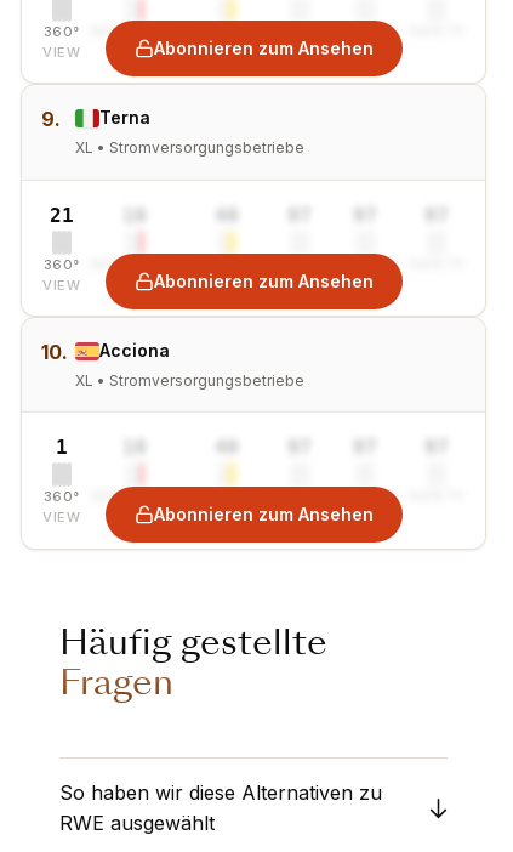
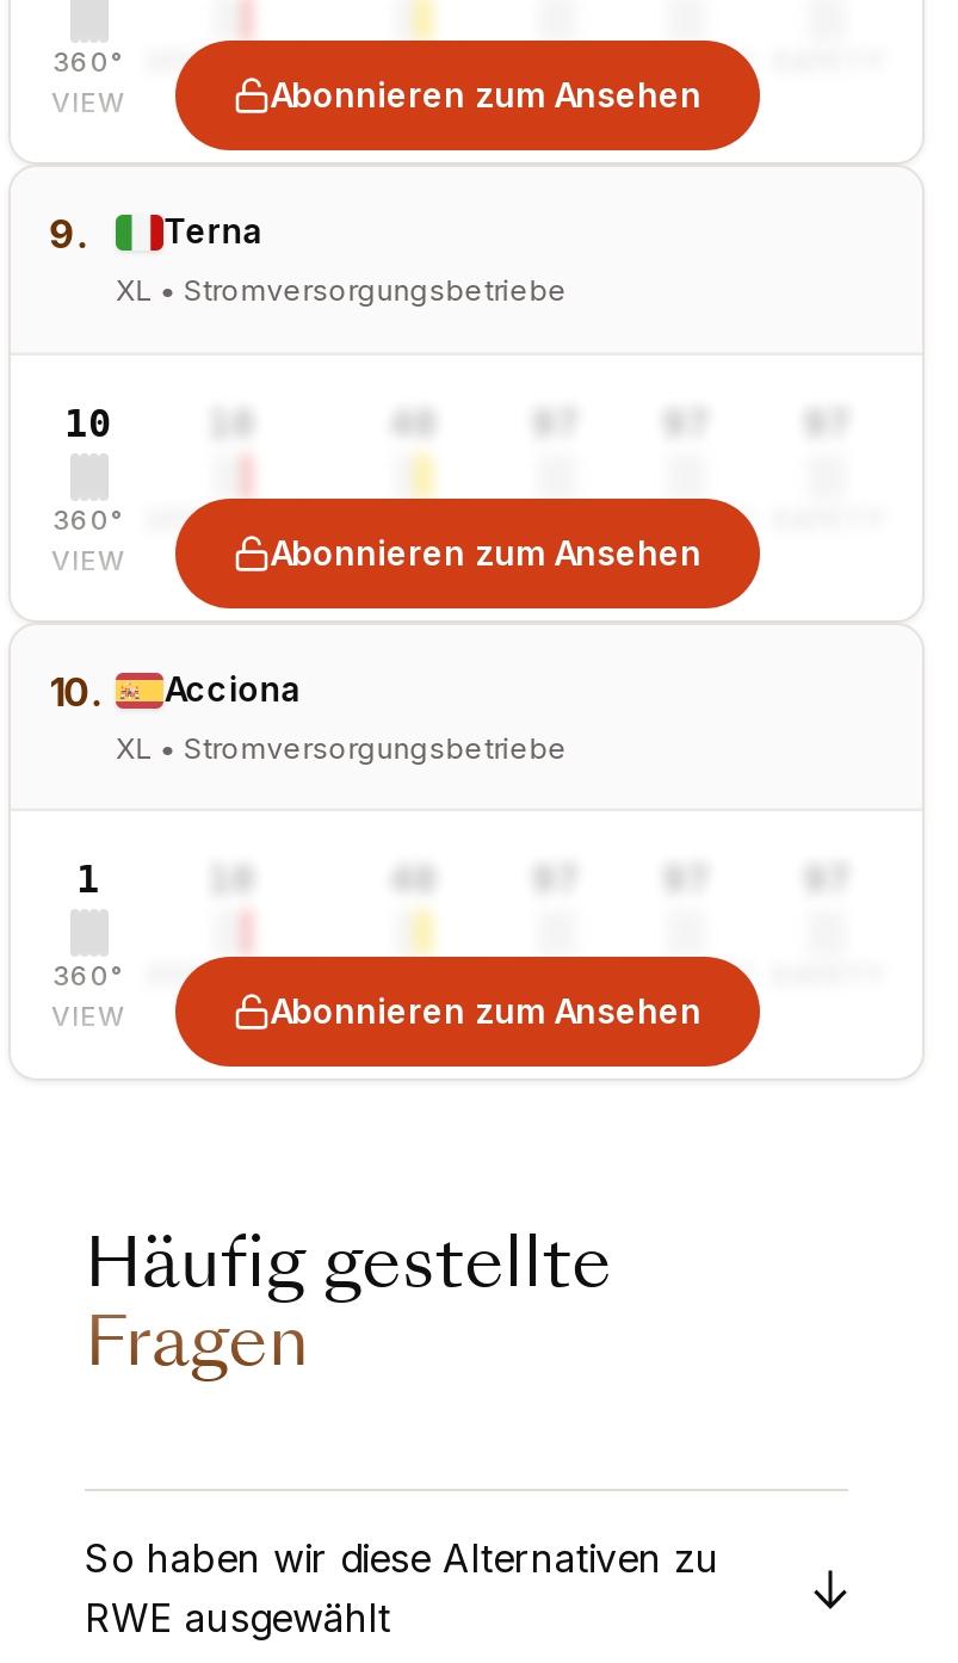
- 21
+ 10
